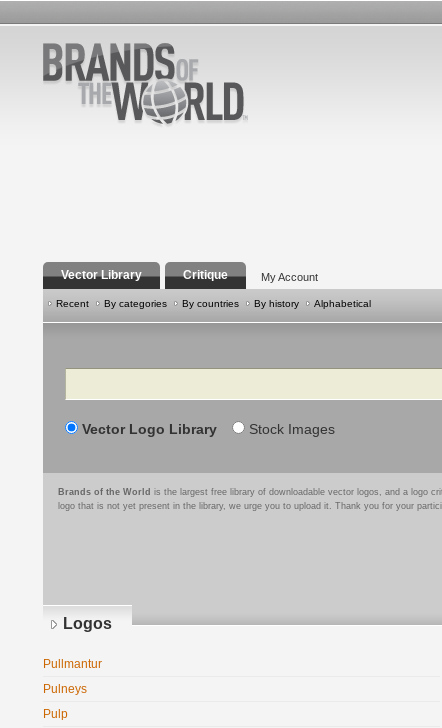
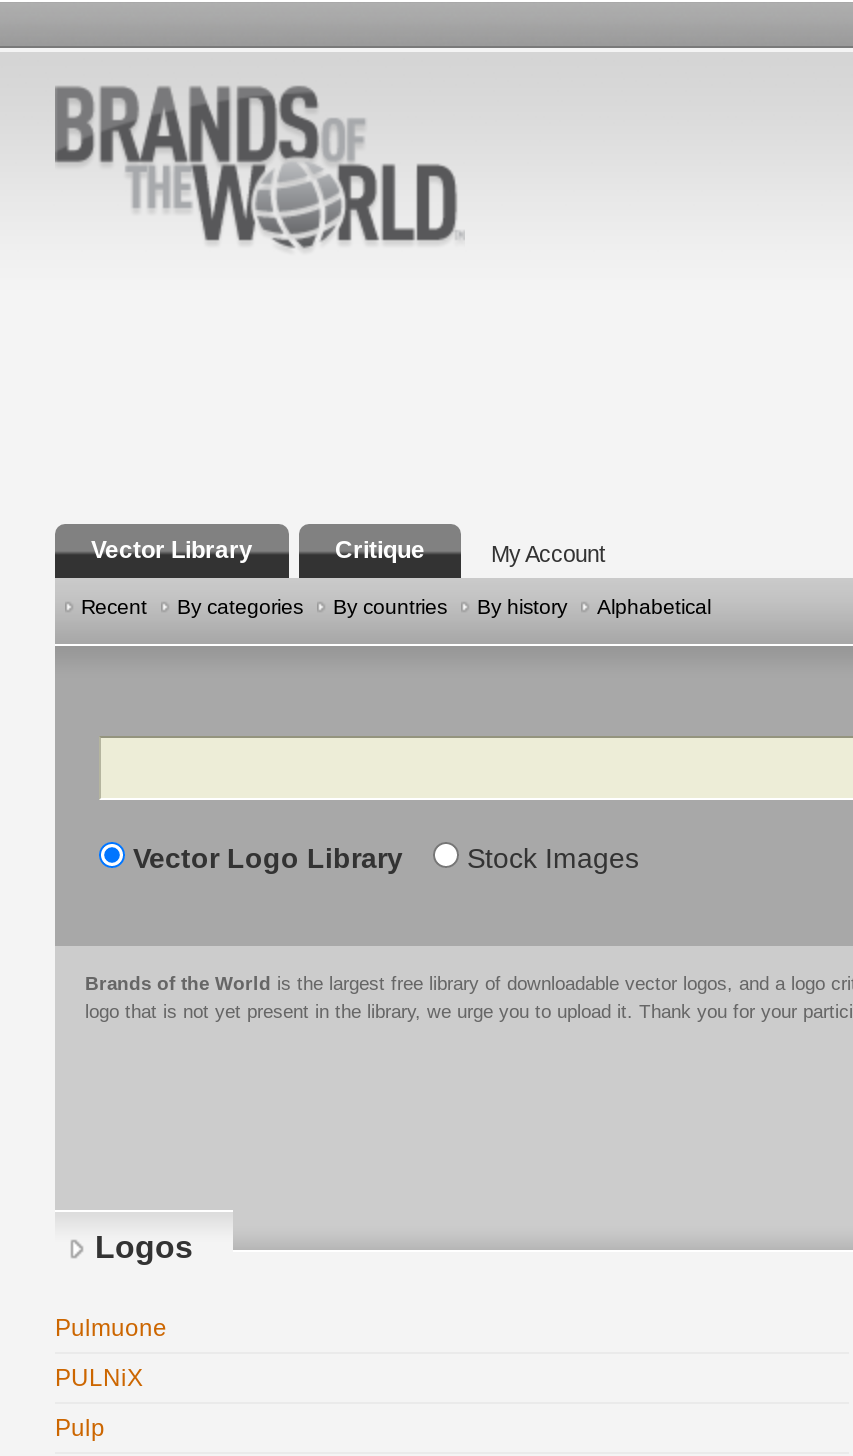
- Pullmantur
+ Pulmuone

- Pulneys
+ PULNiX
